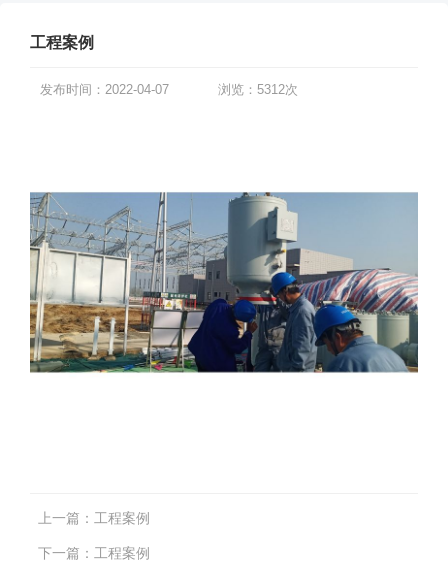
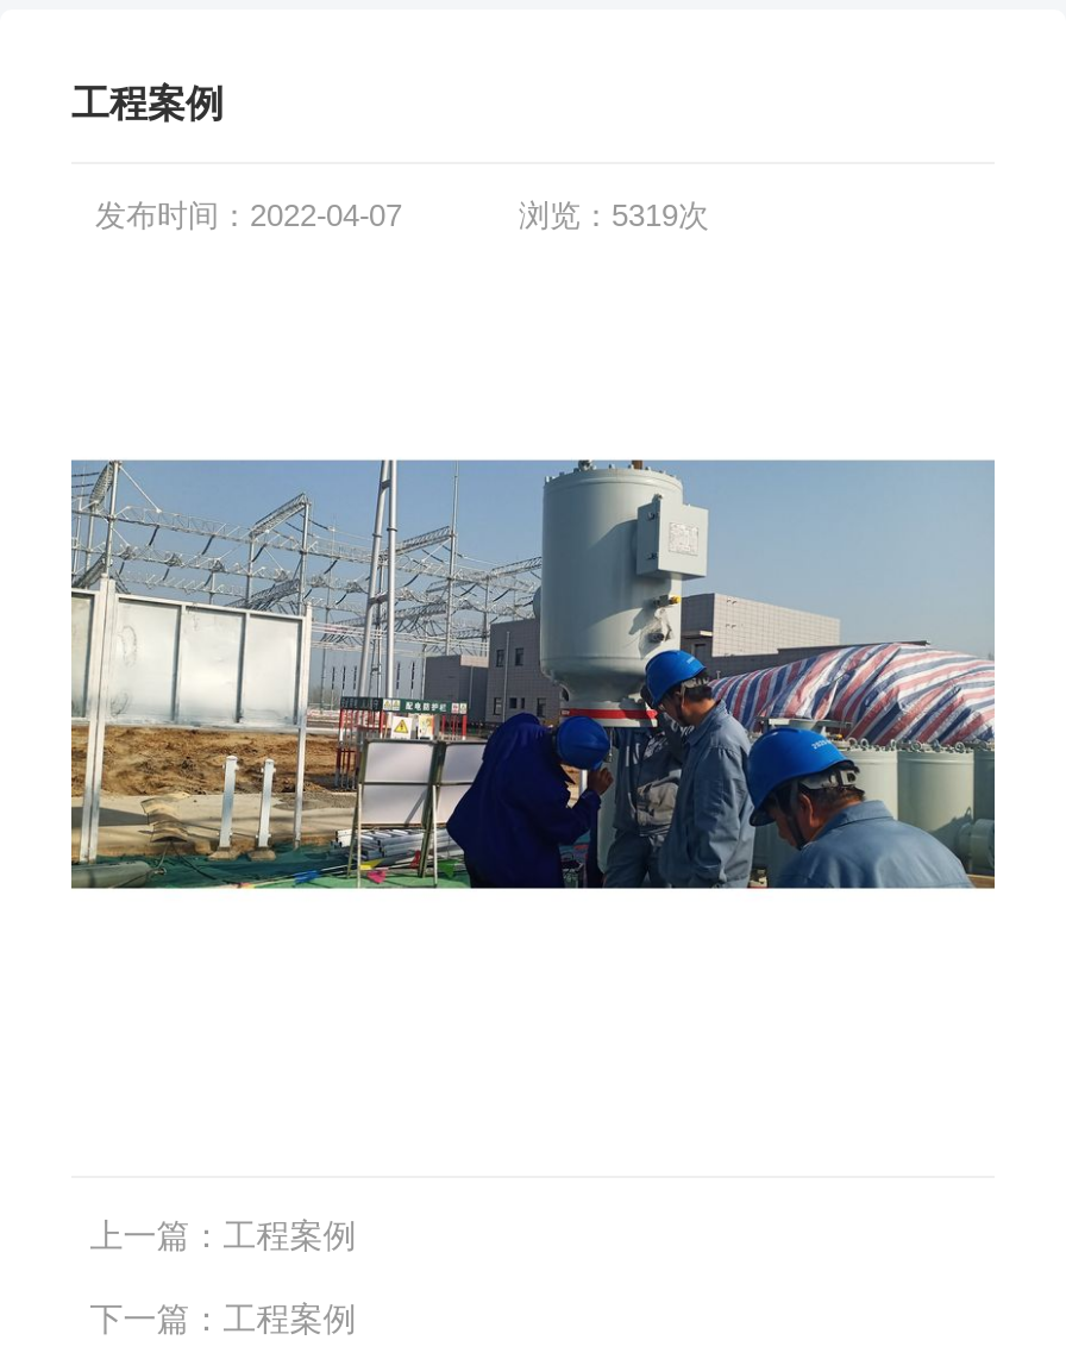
- 发布时间：2022-04-07 浏览：5312次
+ 发布时间：2022-04-07 浏览：5319次
